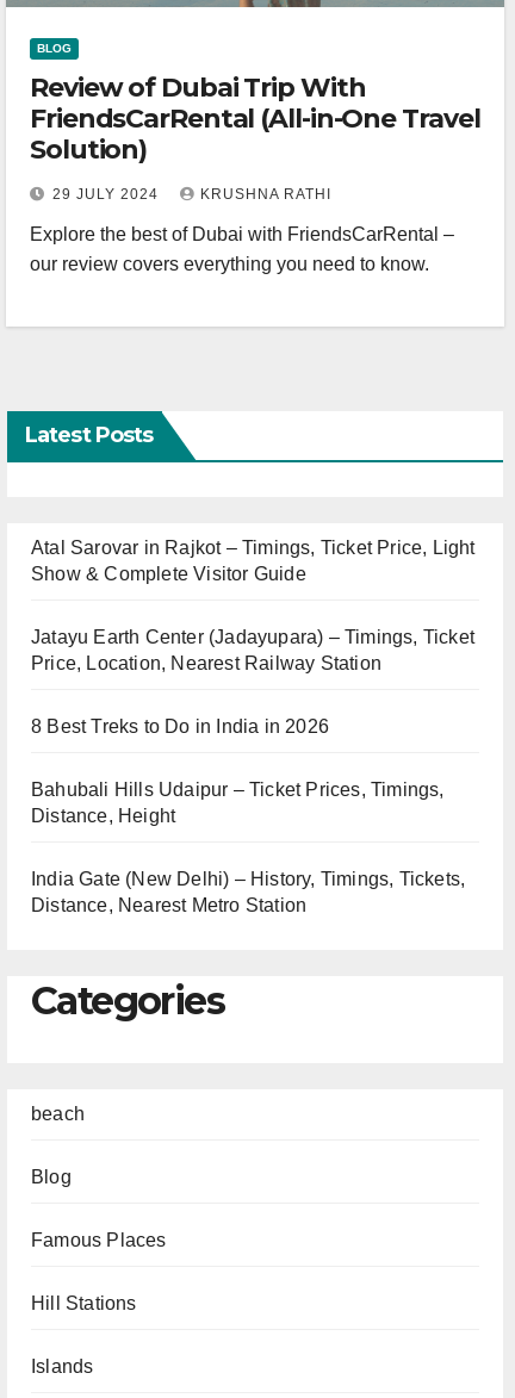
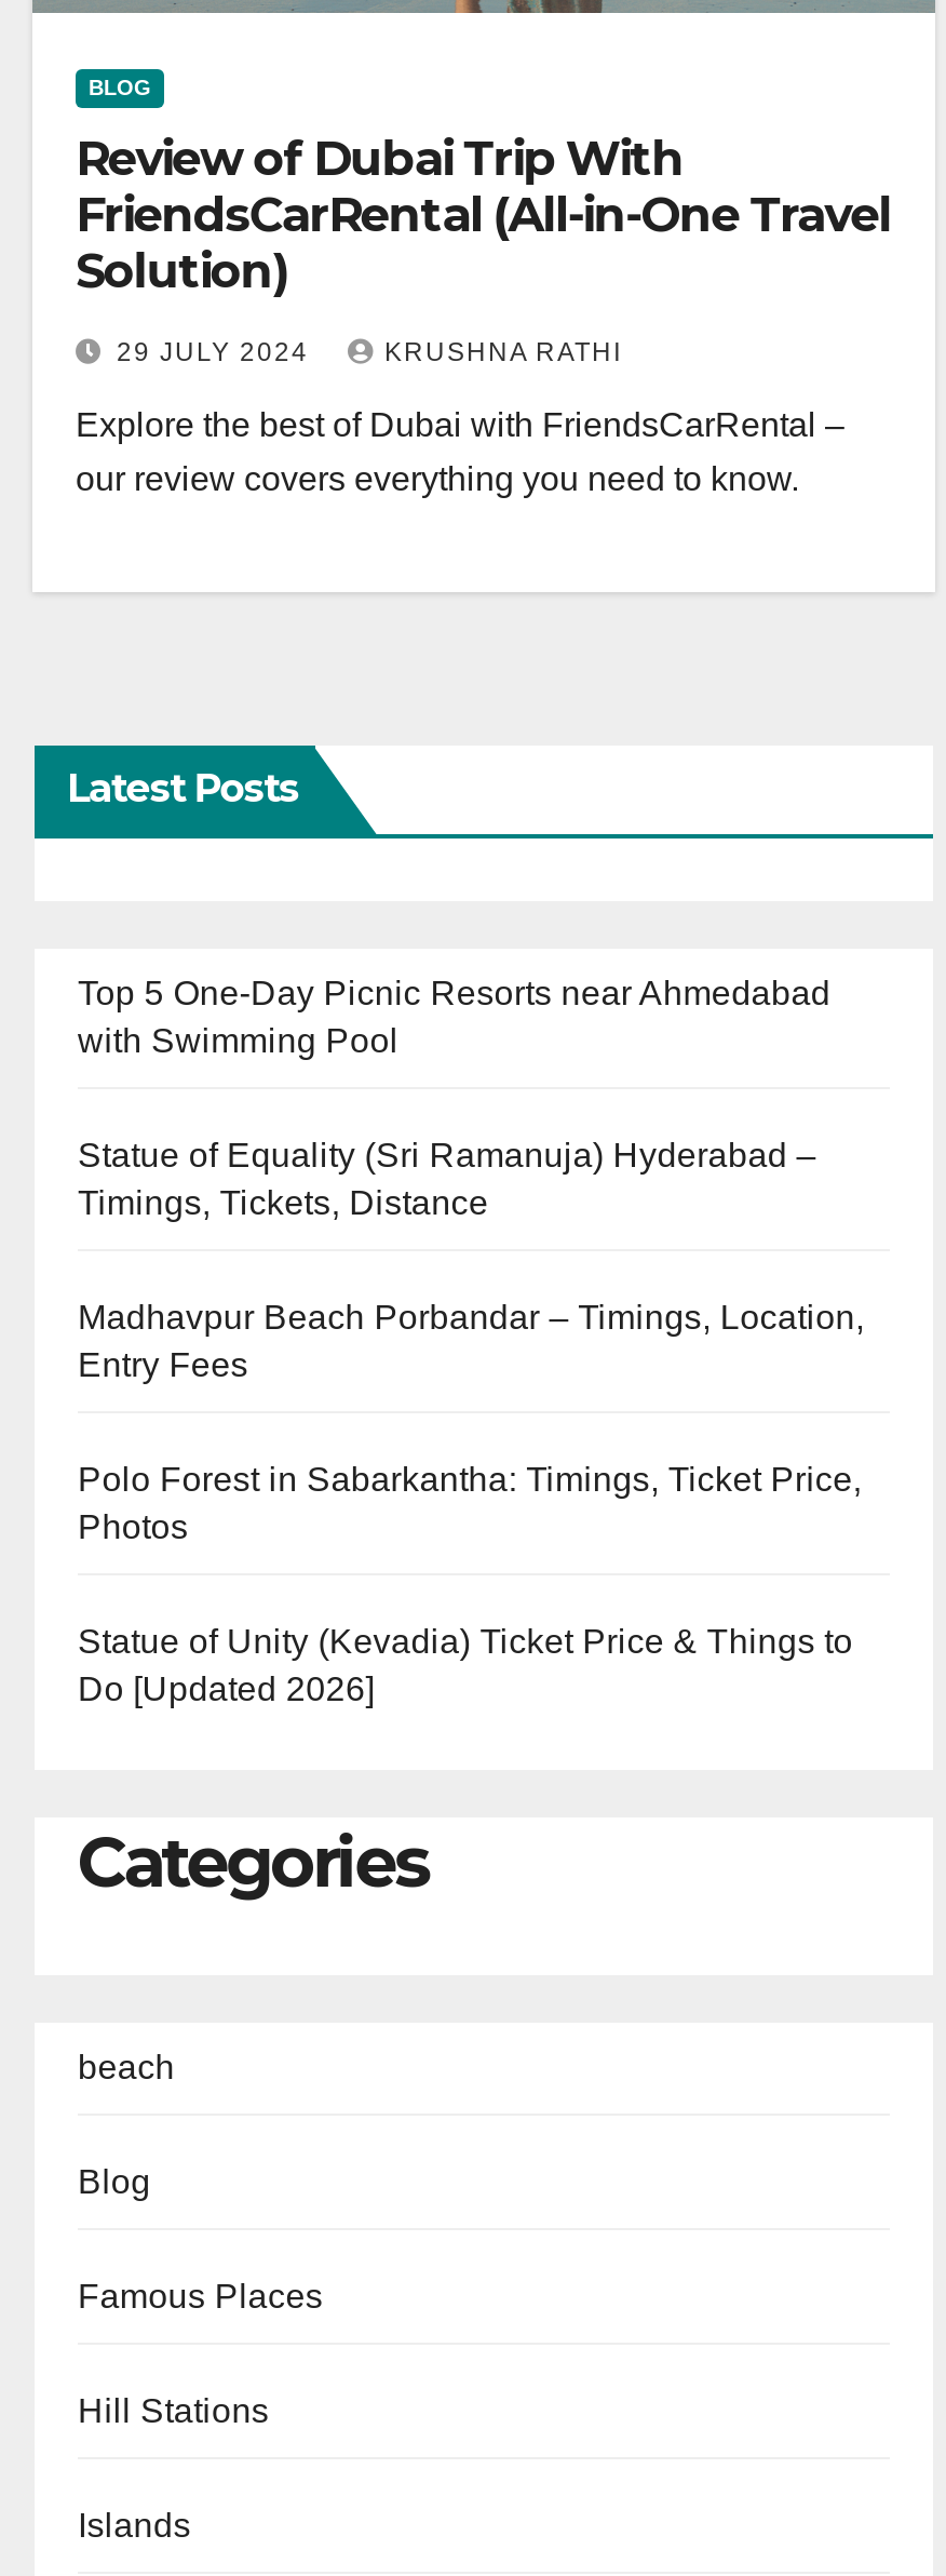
- Atal Sarovar in Rajkot – Timings, Ticket Price, Light
- Show & Complete Visitor Guide
+ Top 5 One-Day Picnic Resorts near Ahmedabad
+ with Swimming Pool

- Jatayu Earth Center (Jadayupara) – Timings, Ticket
- Price, Location, Nearest Railway Station
+ Statue of Equality (Sri Ramanuja) Hyderabad –
+ Timings, Tickets, Distance

- 8 Best Treks to Do in India in 2026
+ Madhavpur Beach Porbandar – Timings, Location,
+ Entry Fees

- Bahubali Hills Udaipur – Ticket Prices, Timings,
- Distance, Height
+ Polo Forest in Sabarkantha: Timings, Ticket Price,
+ Photos

- India Gate (New Delhi) – History, Timings, Tickets,
- Distance, Nearest Metro Station
+ Statue of Unity (Kevadia) Ticket Price & Things to
+ Do [Updated 2026]
